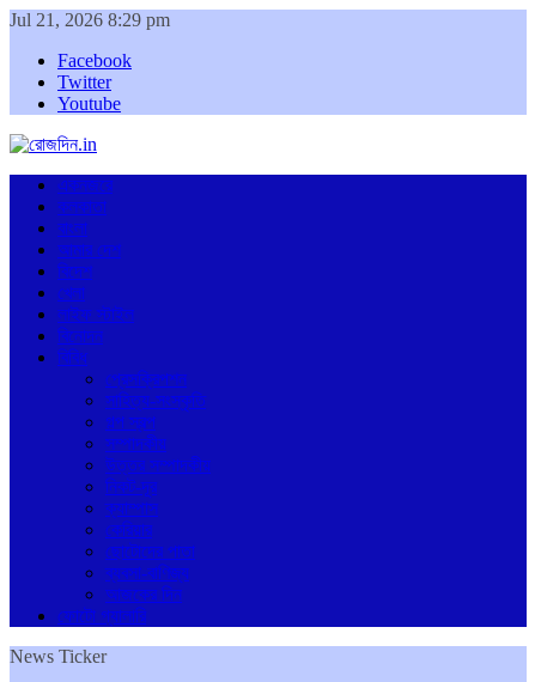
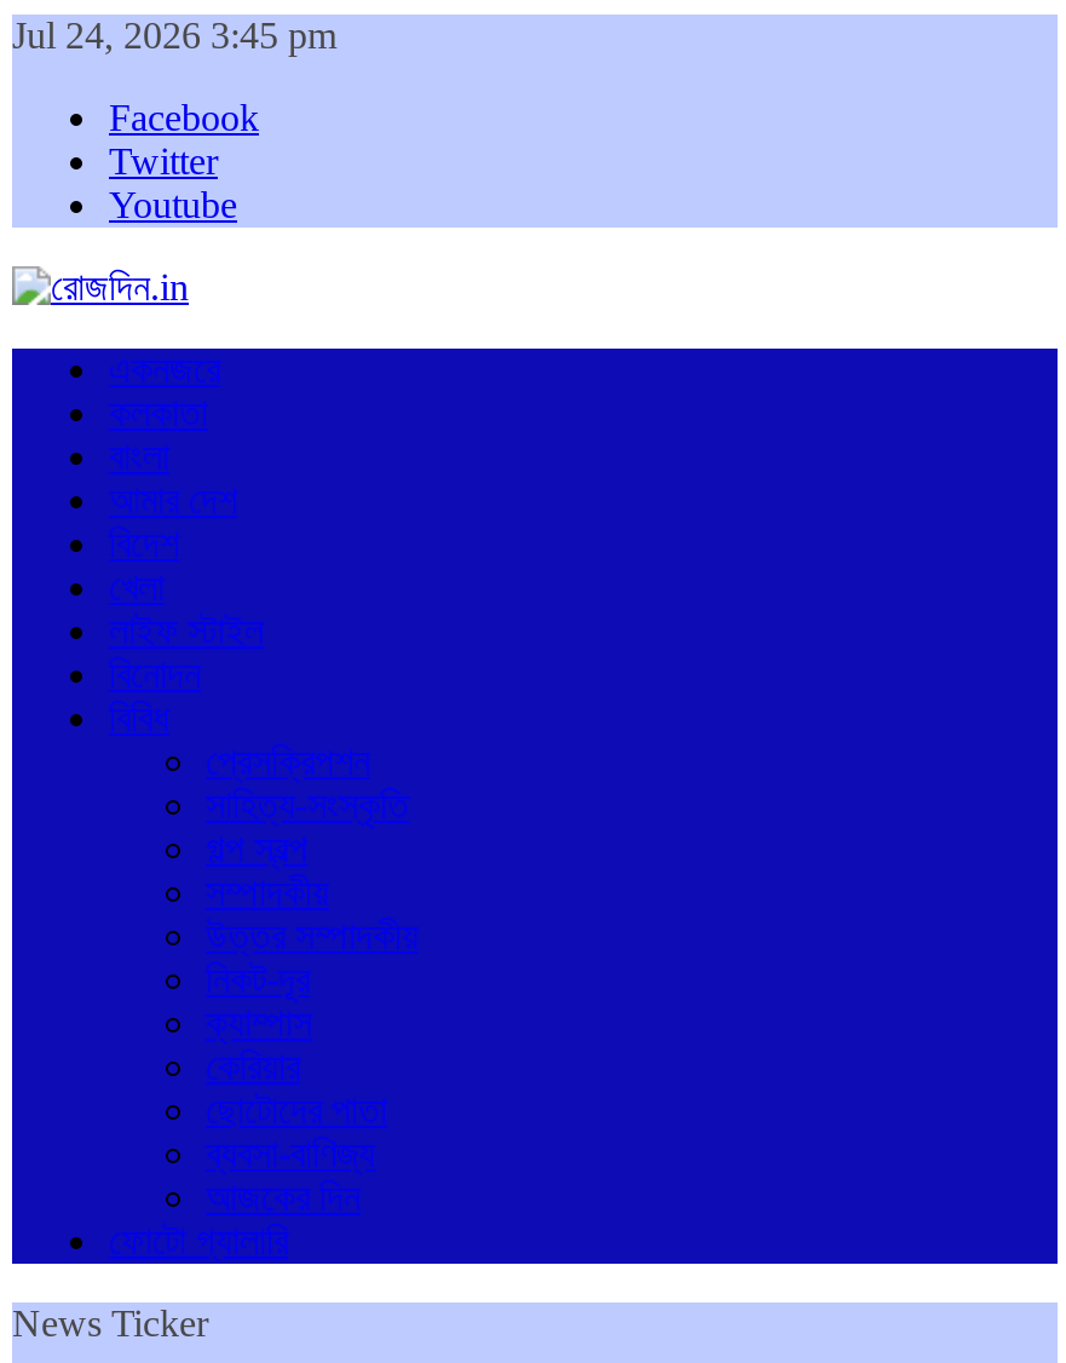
- Jul 21, 2026 8:29 pm
+ Jul 24, 2026 3:45 pm
